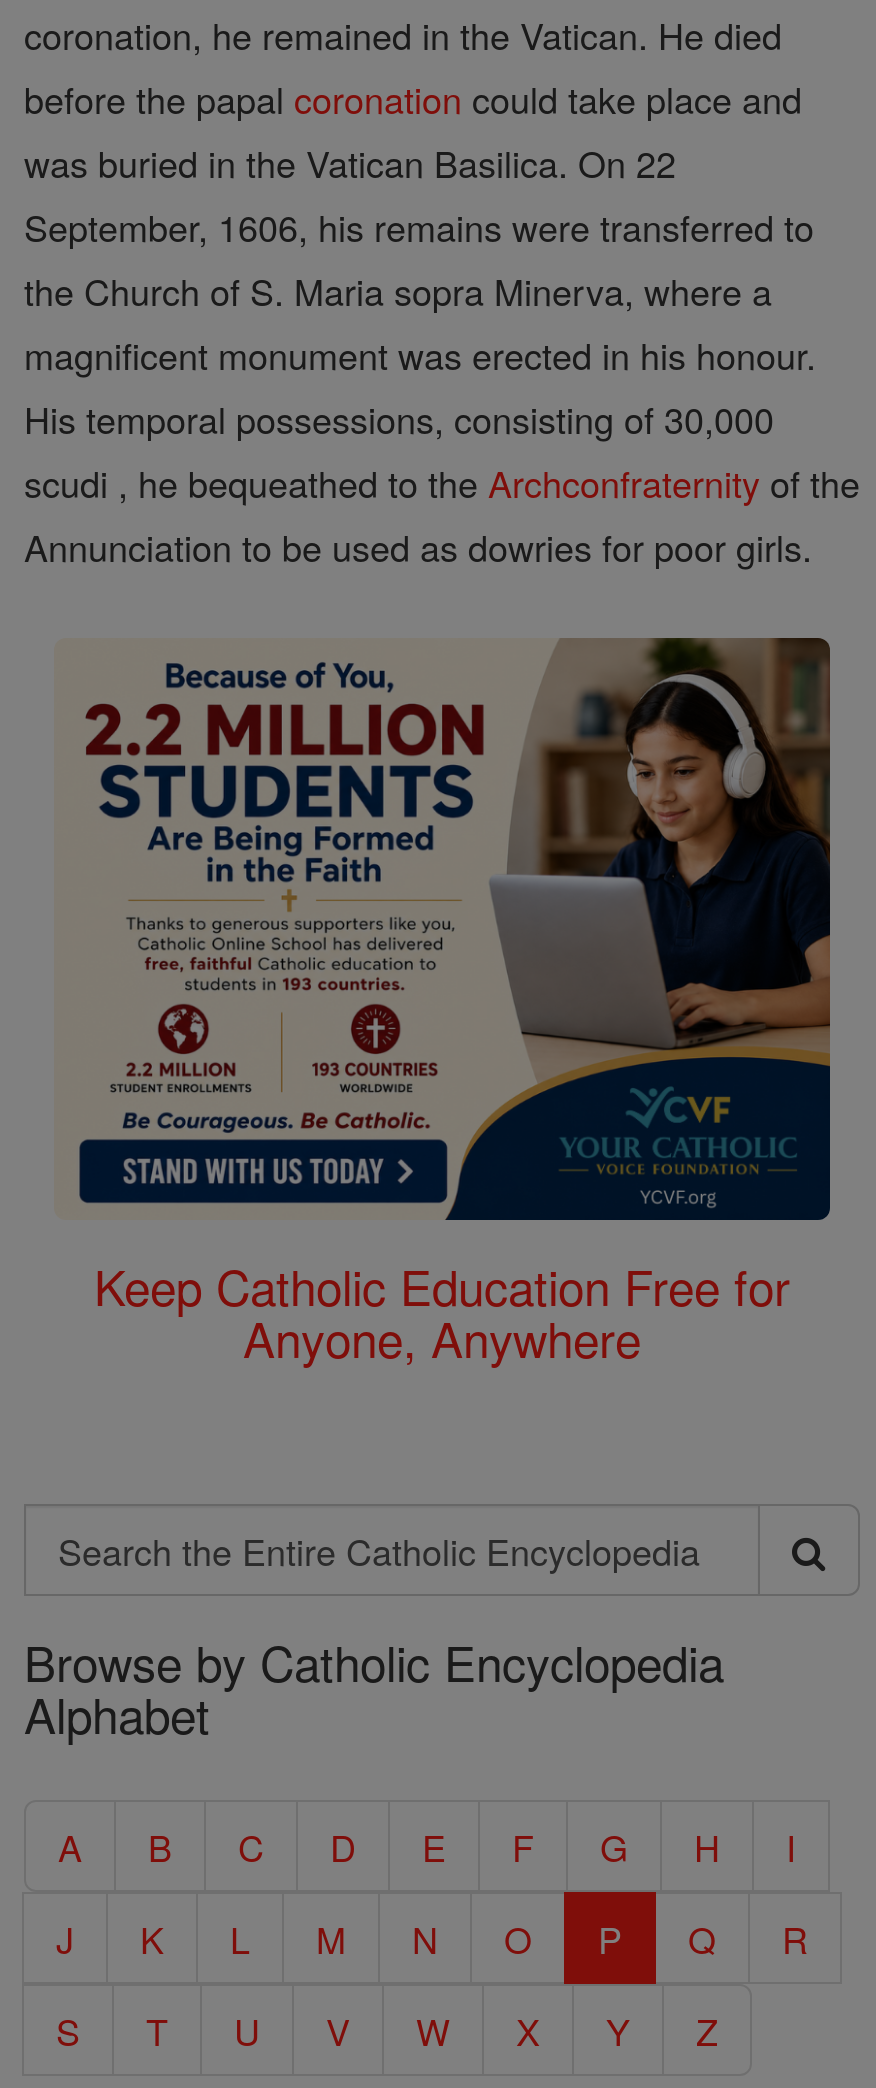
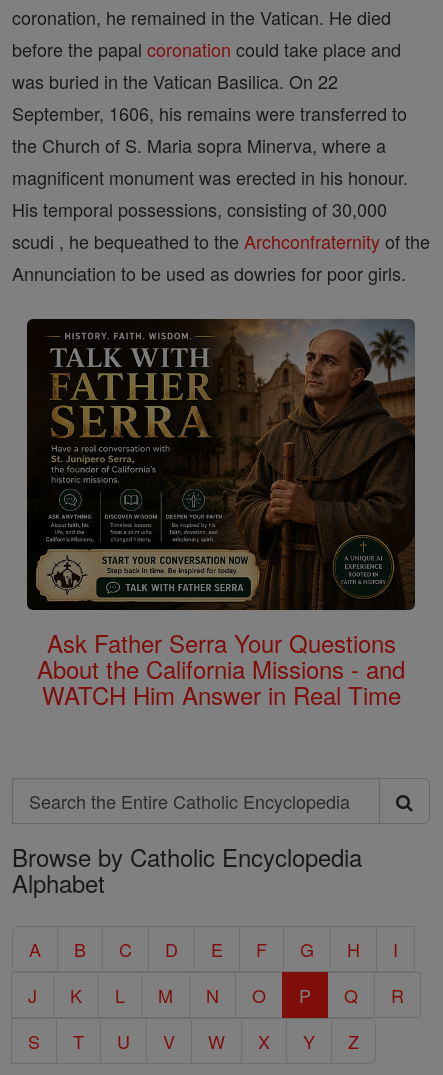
- [image]
- Keep Catholic Education Free for
- Anyone, Anywhere
+ [image]
+ Ask Father Serra Your Questions
+ About the California Missions - and
+ WATCH Him Answer in Real Time
